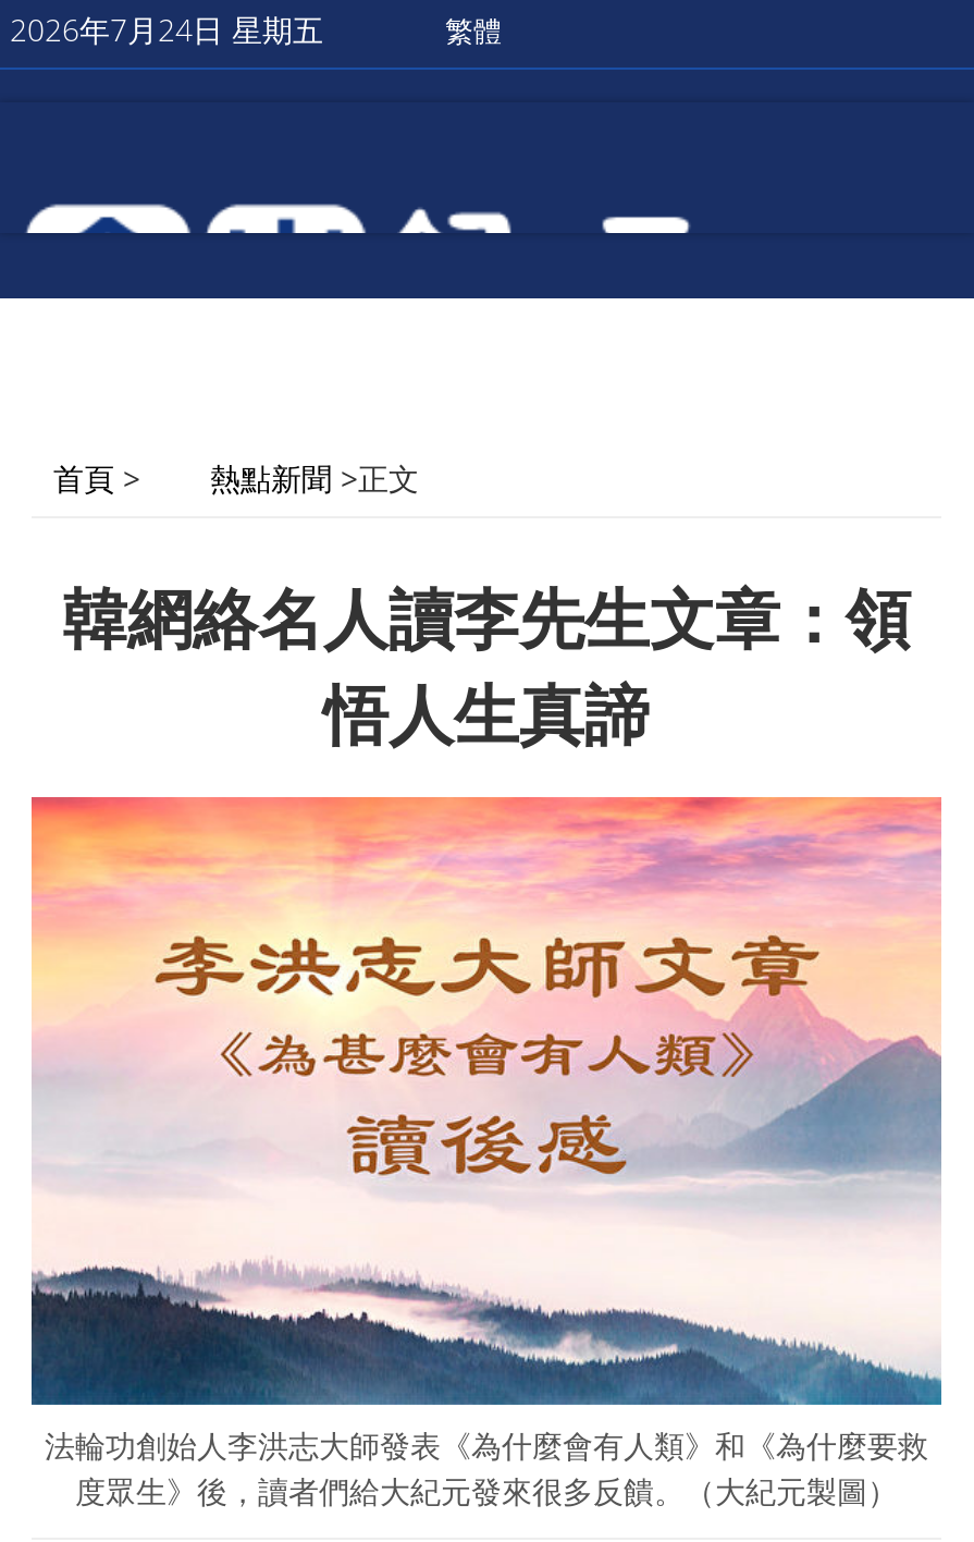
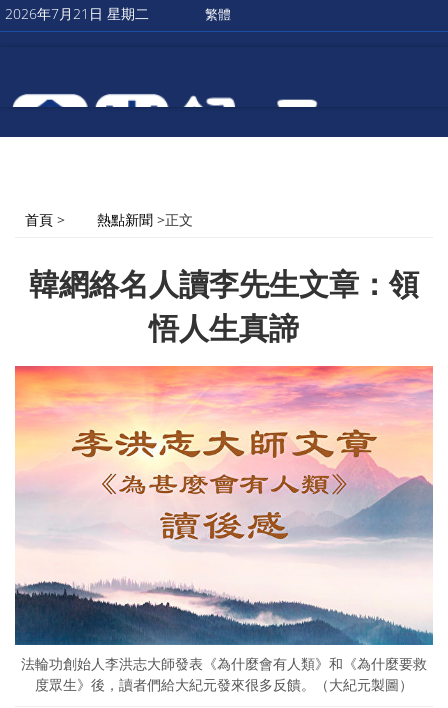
- 2026年7月24日 星期五
+ 2026年7月21日 星期二
